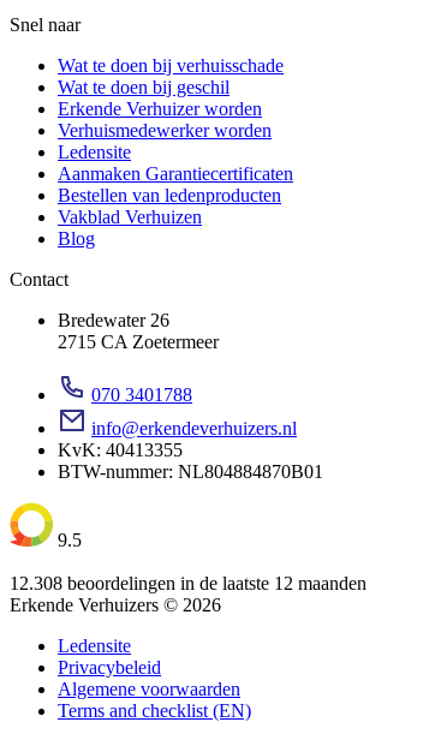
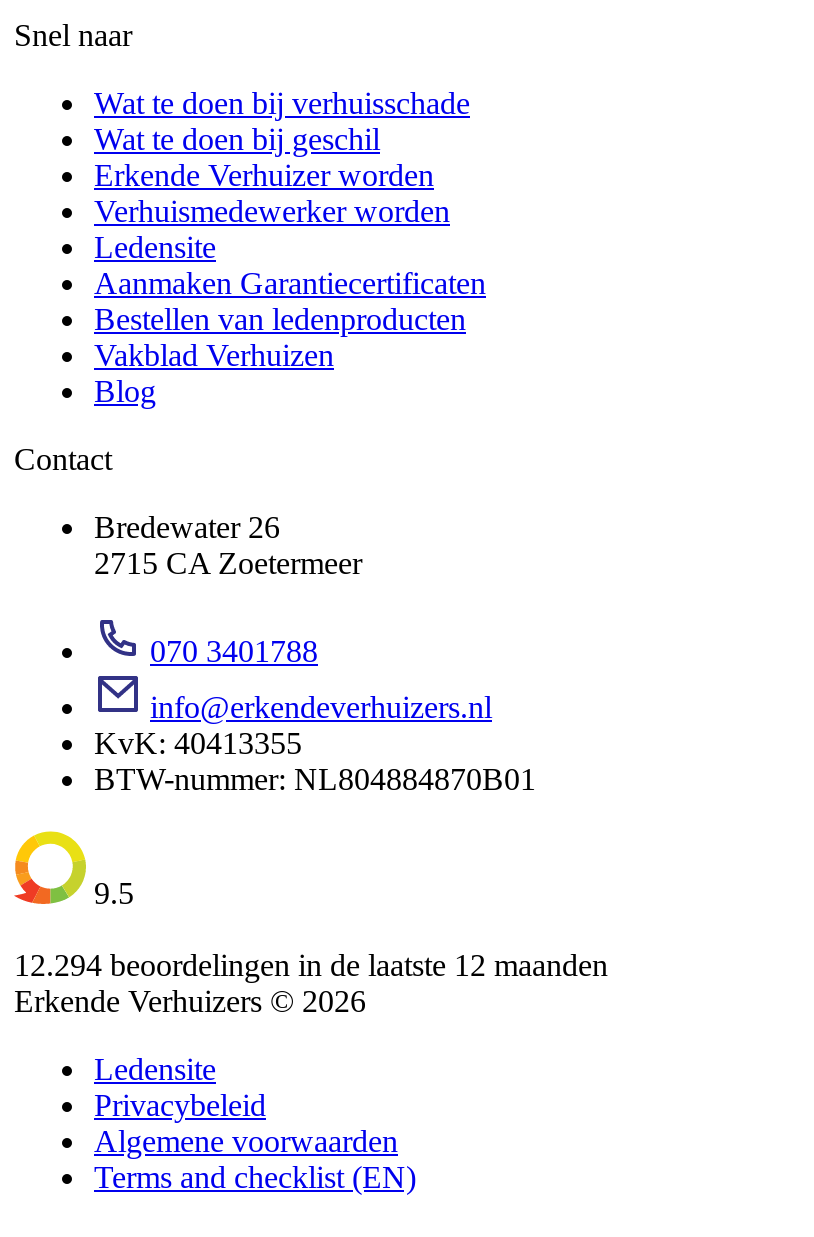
- 12.308 beoordelingen in de laatste 12 maanden
+ 12.294 beoordelingen in de laatste 12 maanden
